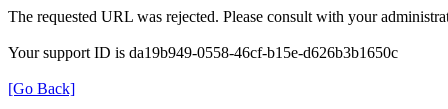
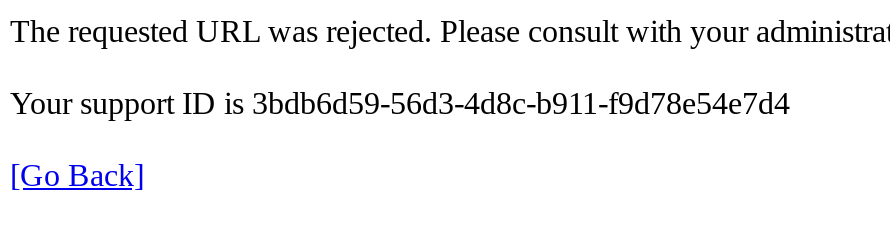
- Your support ID is da19b949-0558-46cf-b15e-d626b3b1650c
+ Your support ID is 3bdb6d59-56d3-4d8c-b911-f9d78e54e7d4
